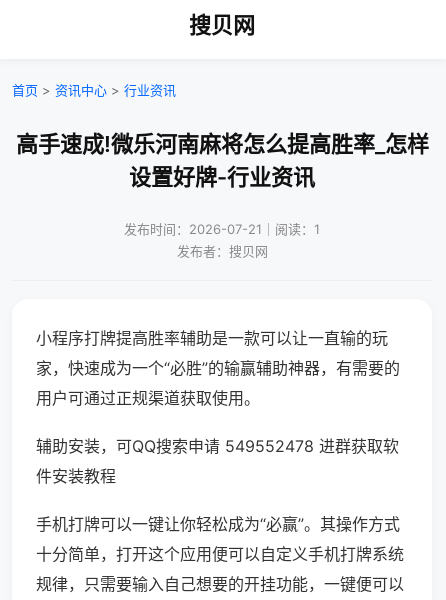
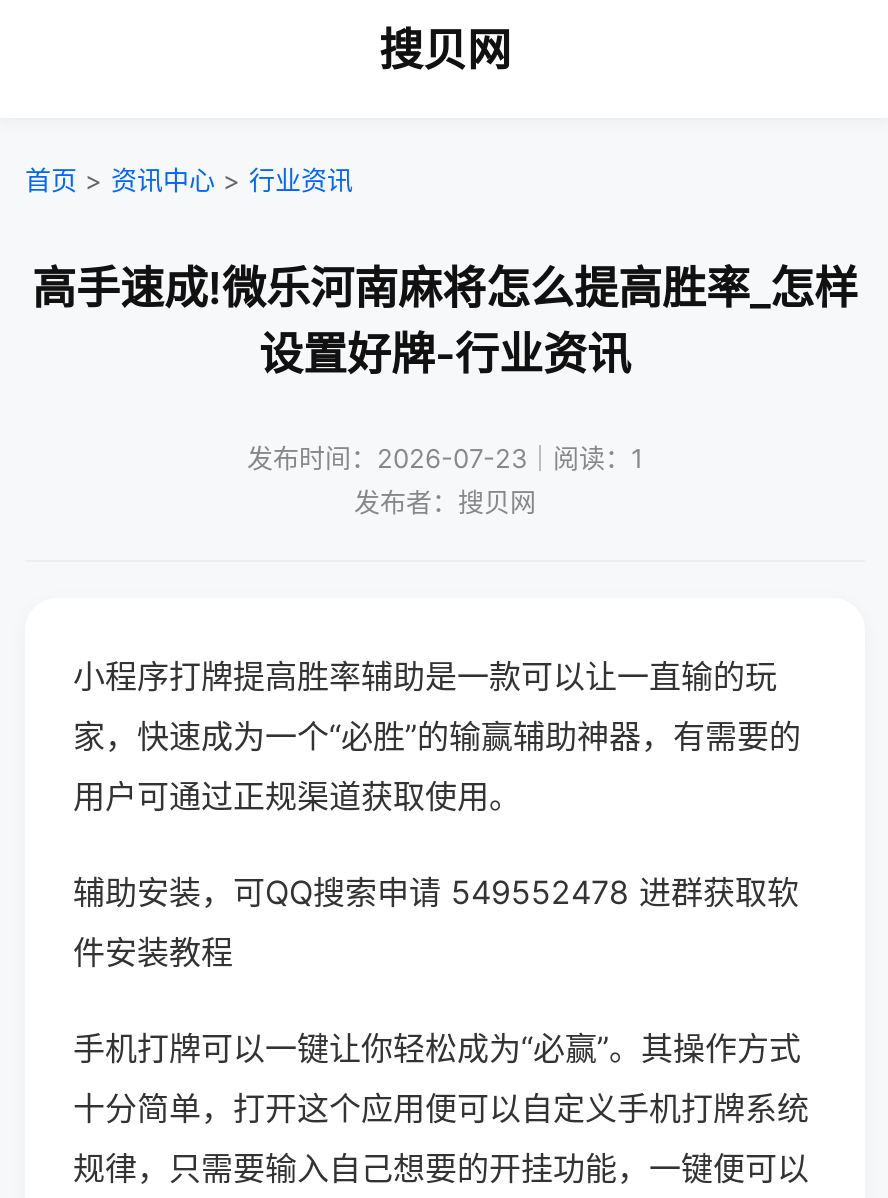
- 发布时间：2026-07-21｜阅读：1
+ 发布时间：2026-07-23｜阅读：1
